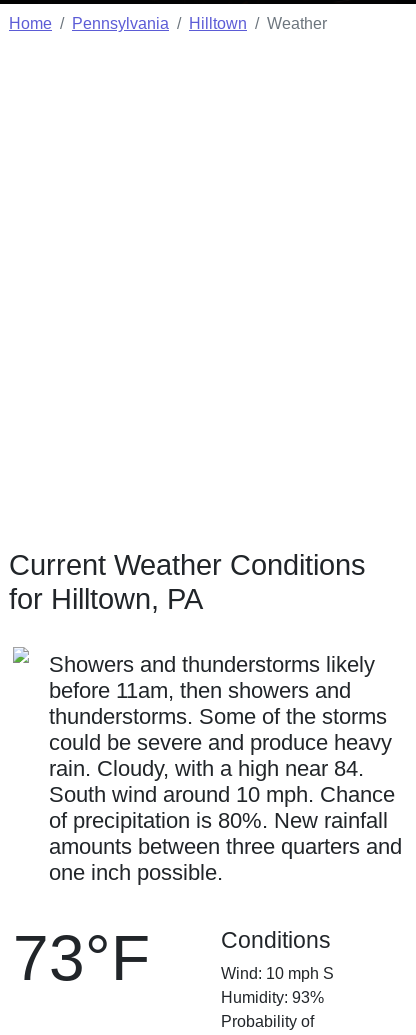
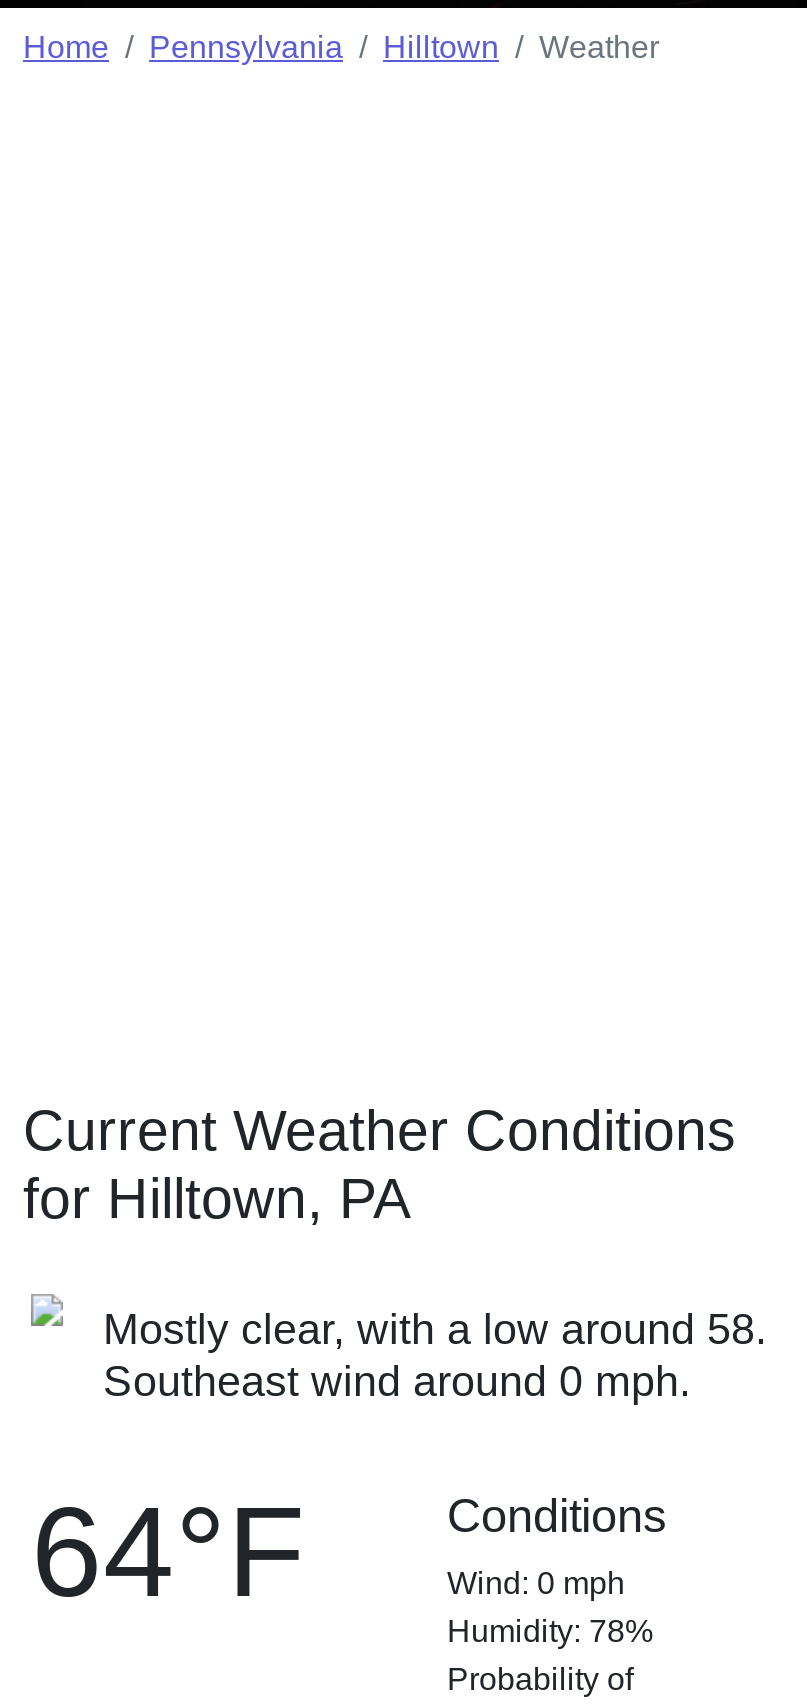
- Showers and thunderstorms likely
- before 11am, then showers and
- thunderstorms. Some of the storms
- could be severe and produce heavy
- rain. Cloudy, with a high near 84.
- South wind around 10 mph. Chance
- of precipitation is 80%. New rainfall
- amounts between three quarters and
- one inch possible.
+ Mostly clear, with a low around 58.
+ Southeast wind around 0 mph.

- 73°F
+ 64°F

- Wind: 10 mph S
- Humidity: 93%
+ Wind: 0 mph
+ Humidity: 78%
